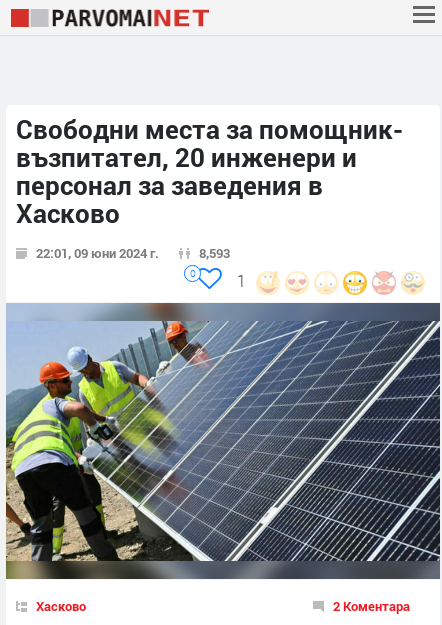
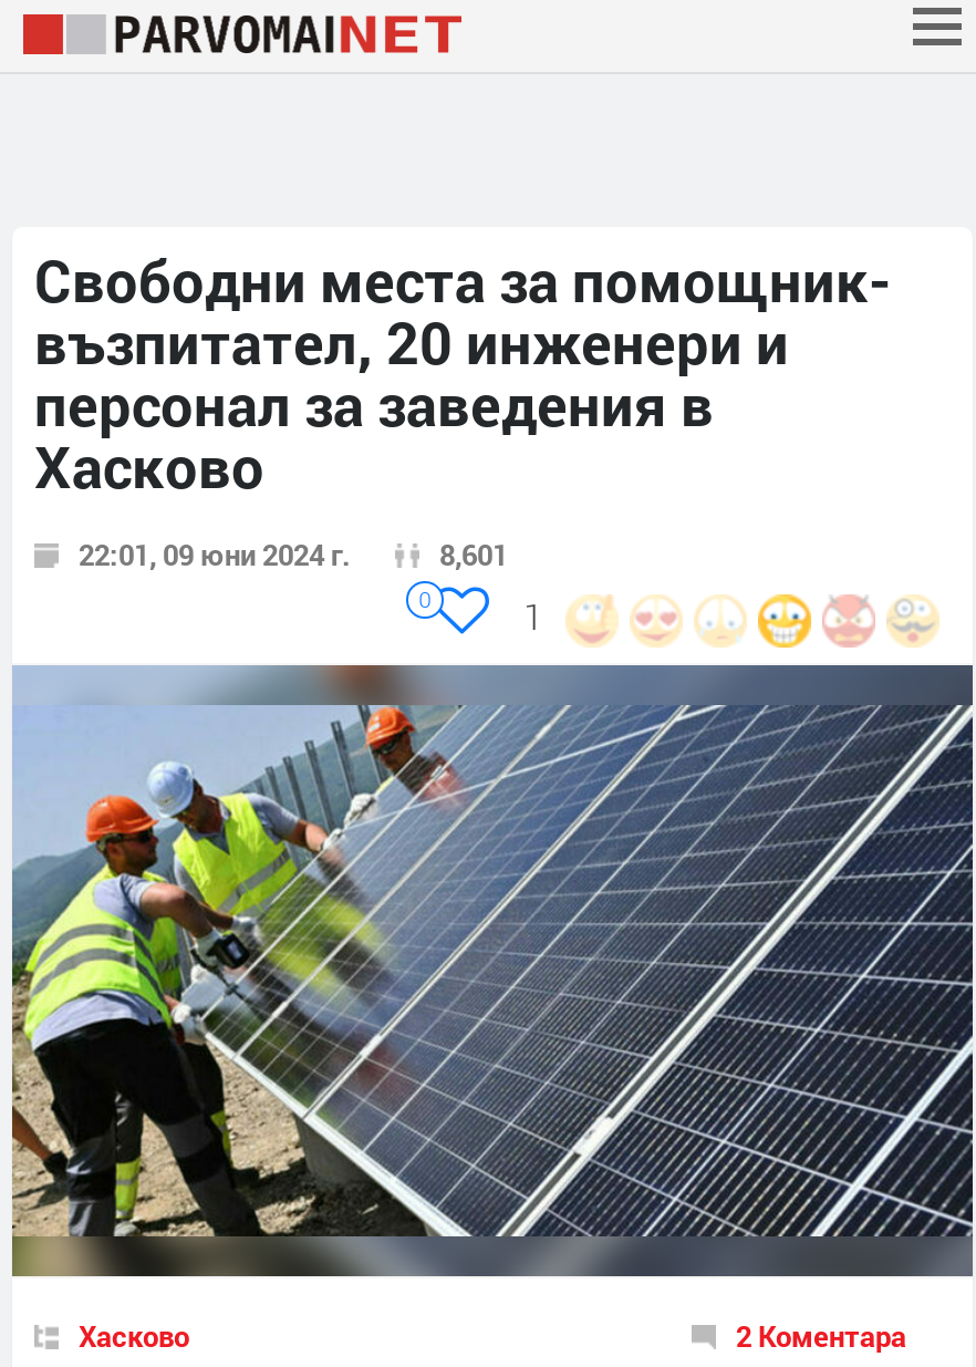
- 8,593
+ 8,601
